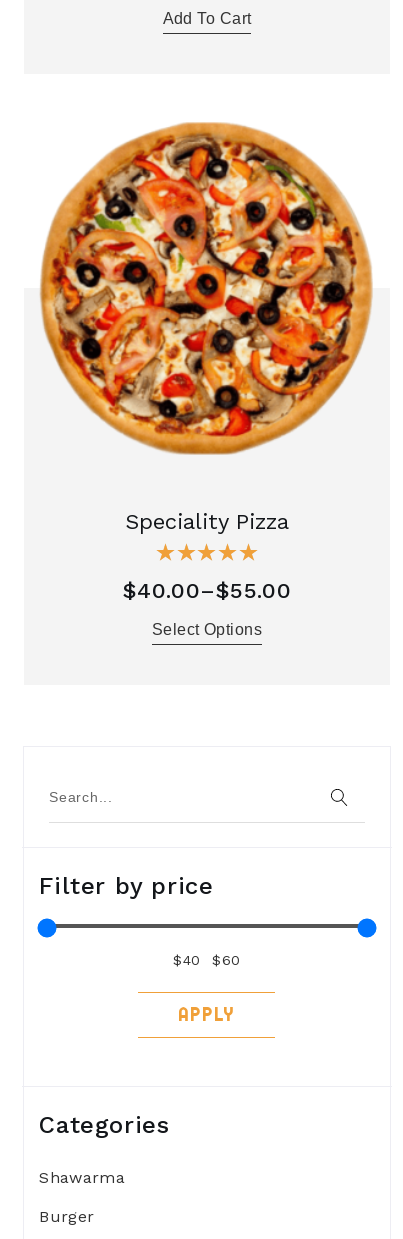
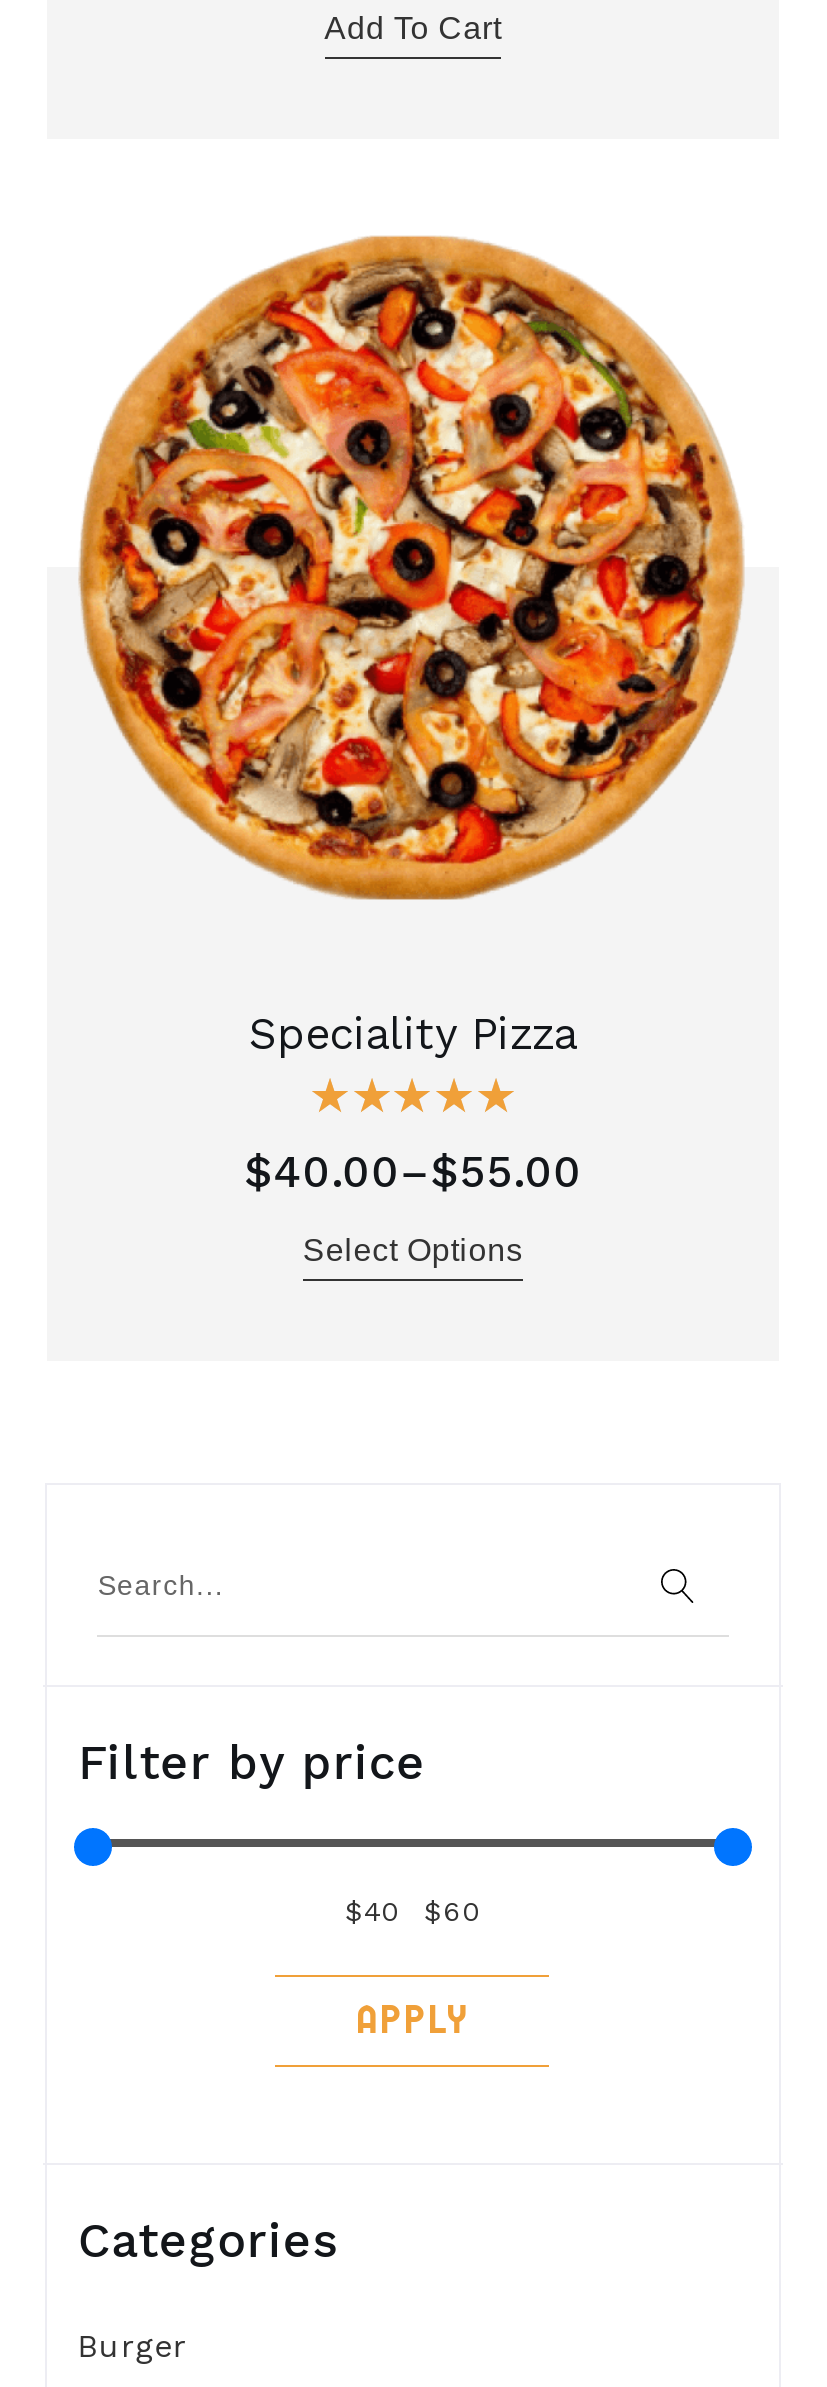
- Shawarma
